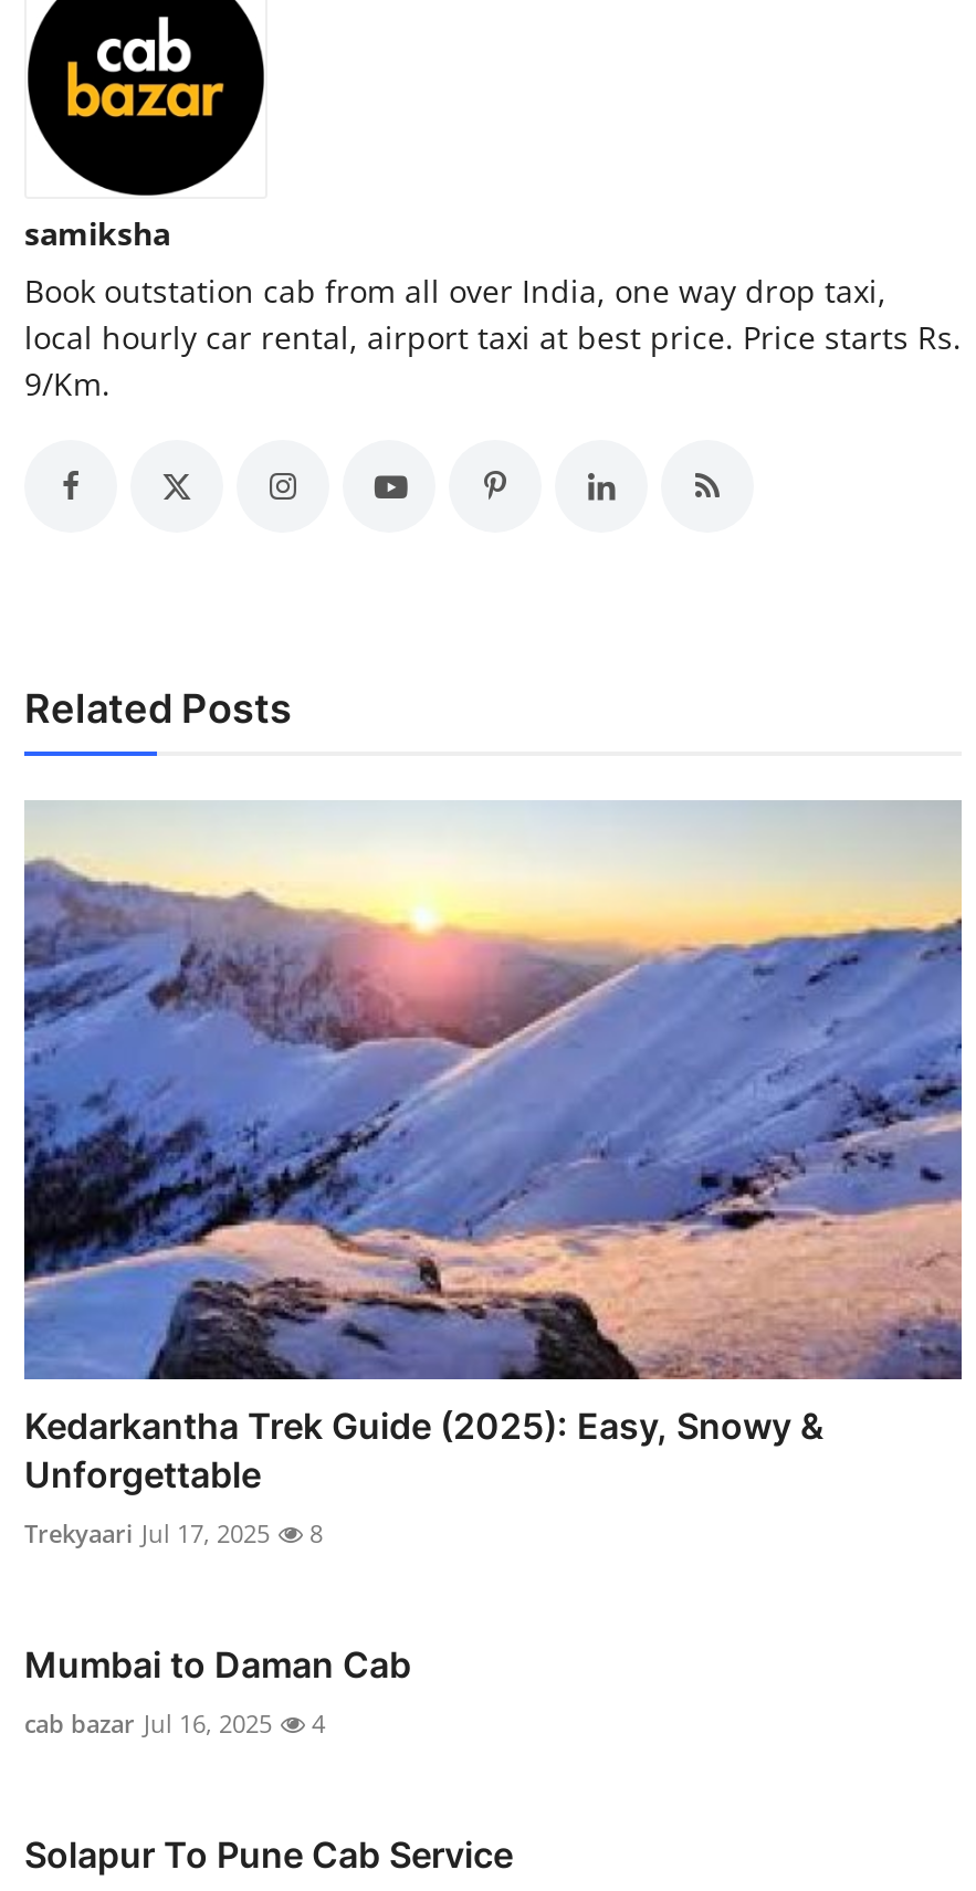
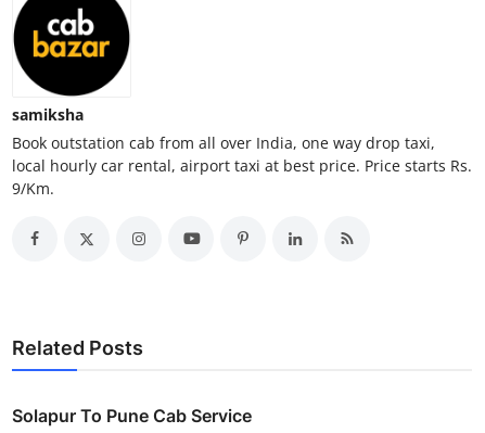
- [image]
- Kedarkantha Trek Guide (2025): Easy, Snowy &
- Unforgettable
- Trekyaari Jul 17, 2025
- 8
- Mumbai to Daman Cab
- cab bazar Jul 16, 2025
- 4
